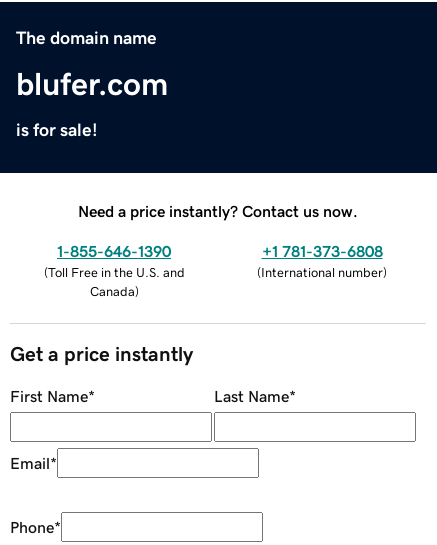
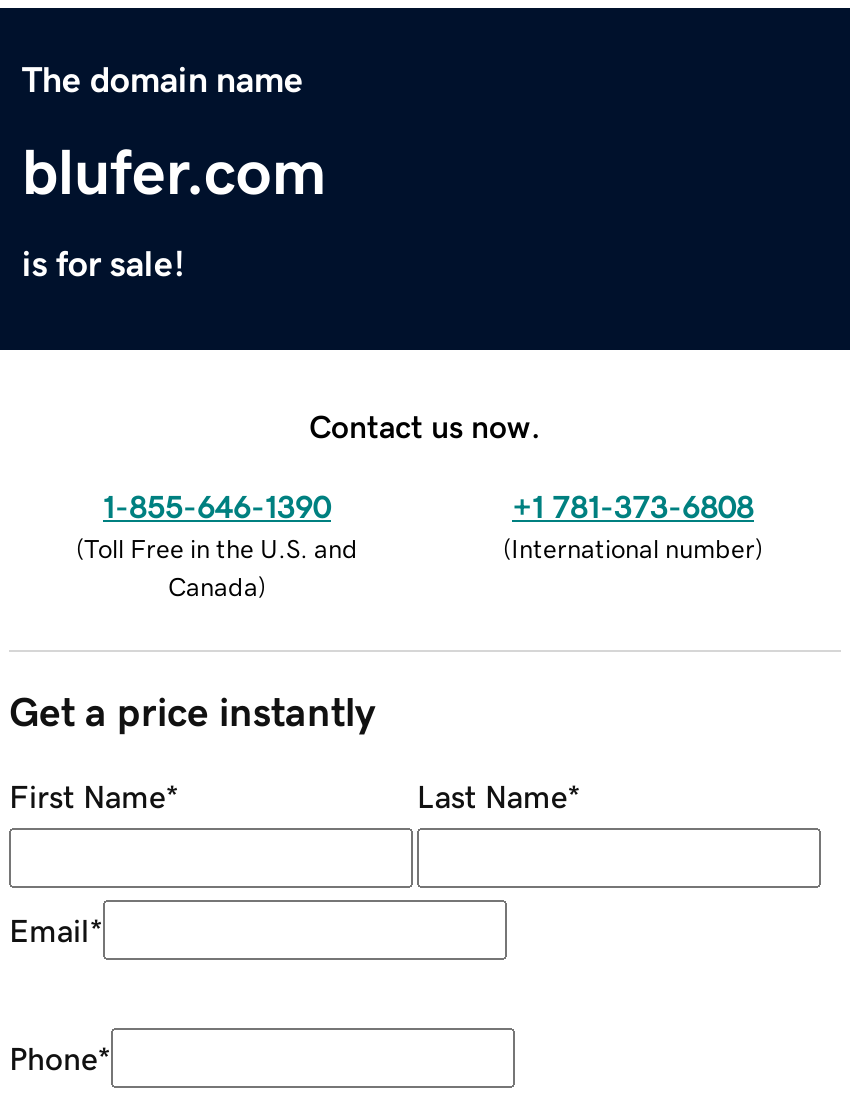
- Need a price instantly? Contact us now.
+ Contact us now.
